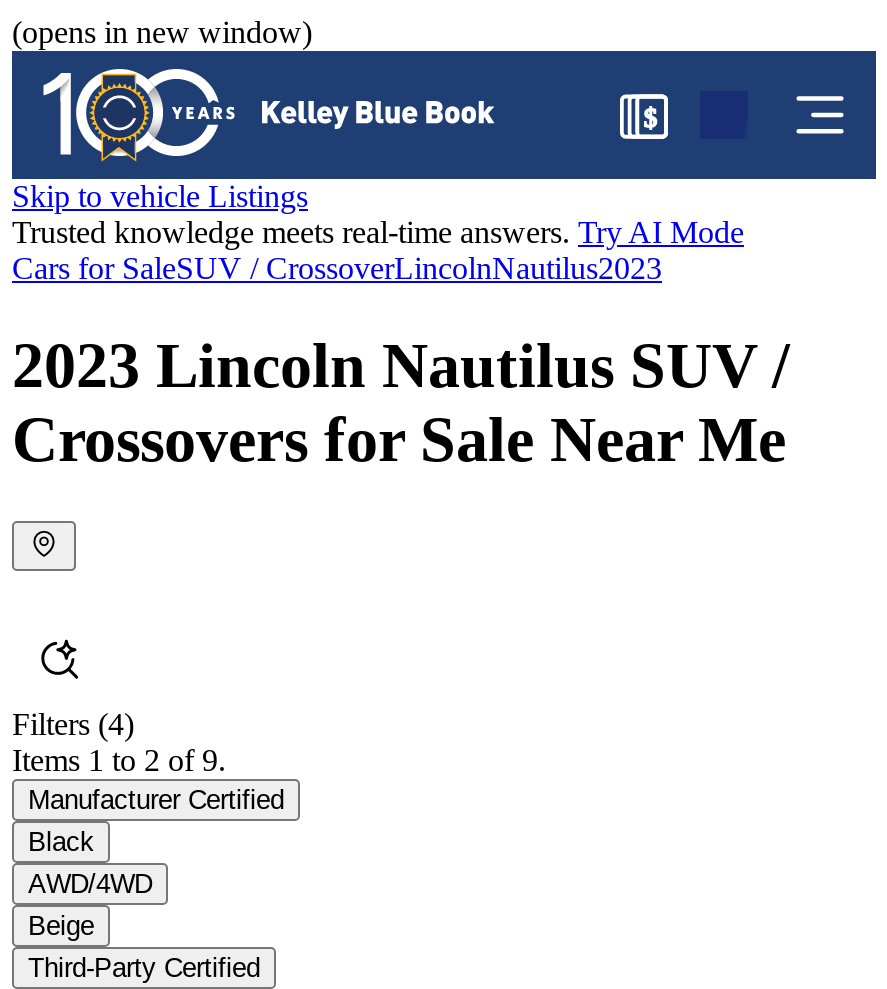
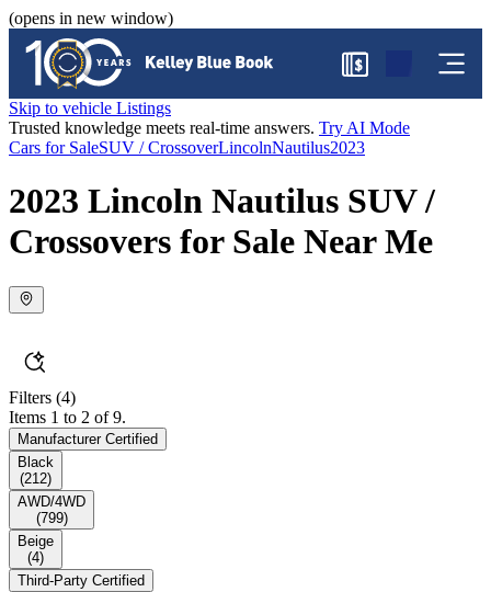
+ (212)

+ (799)

+ (4)
